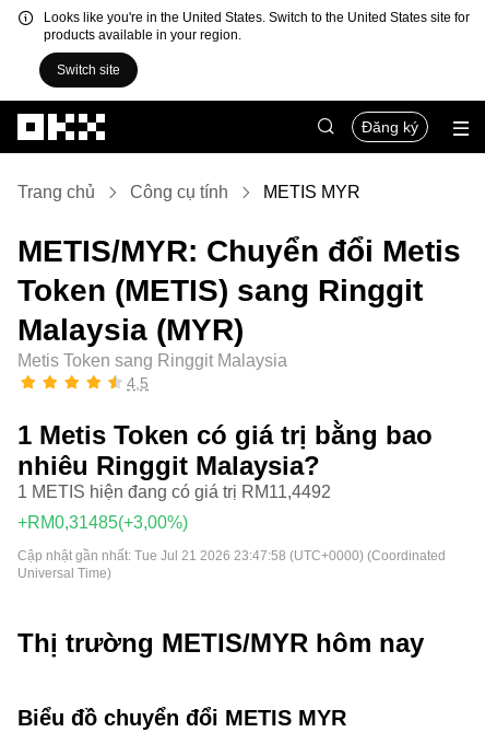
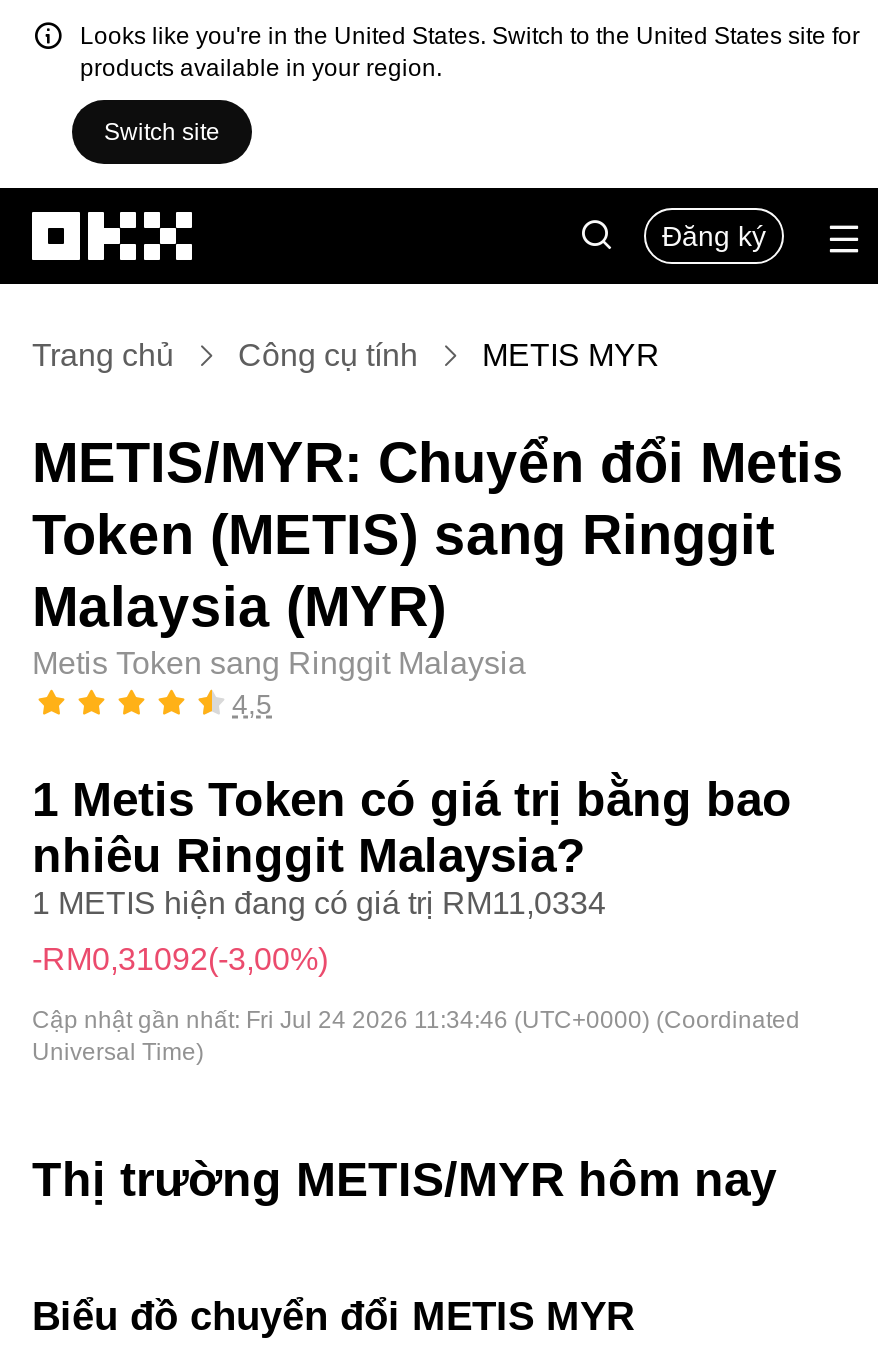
- 1 METIS hiện đang có giá trị RM11,4492
+ 1 METIS hiện đang có giá trị RM11,0334

- +RM0,31485(+3,00%)
+ -RM0,31092(-3,00%)

- Cập nhật gần nhất: Tue Jul 21 2026 23:47:58 (UTC+0000) (Coordinated
+ Cập nhật gần nhất: Fri Jul 24 2026 11:34:46 (UTC+0000) (Coordinated
